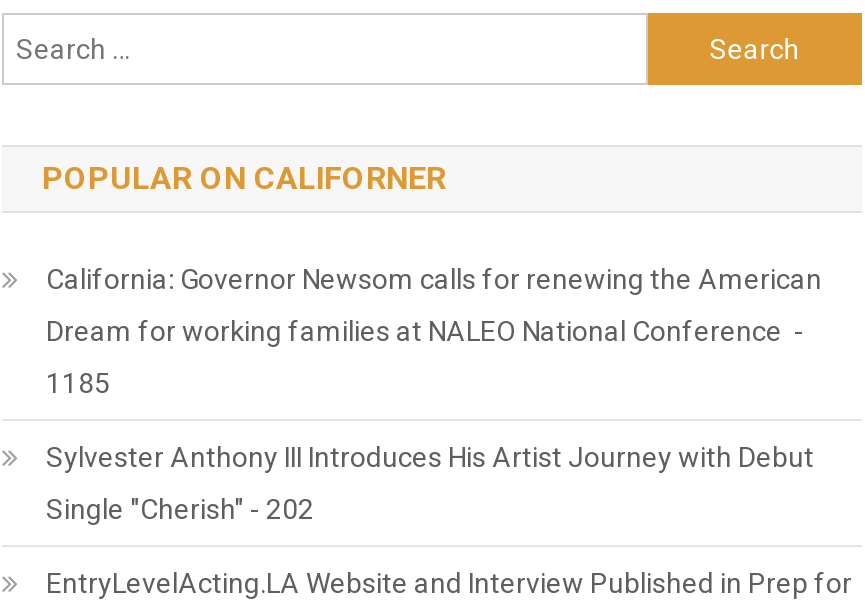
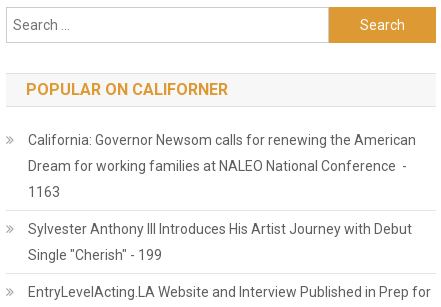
- 1185
+ 1163

- Single "Cherish" - 202
+ Single "Cherish" - 199
